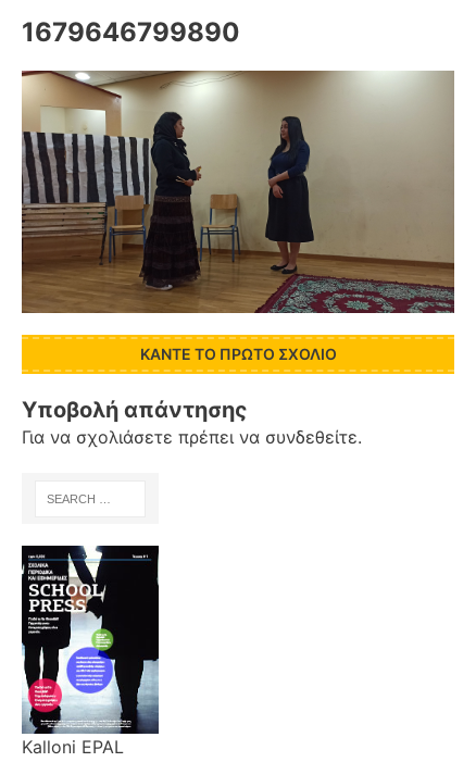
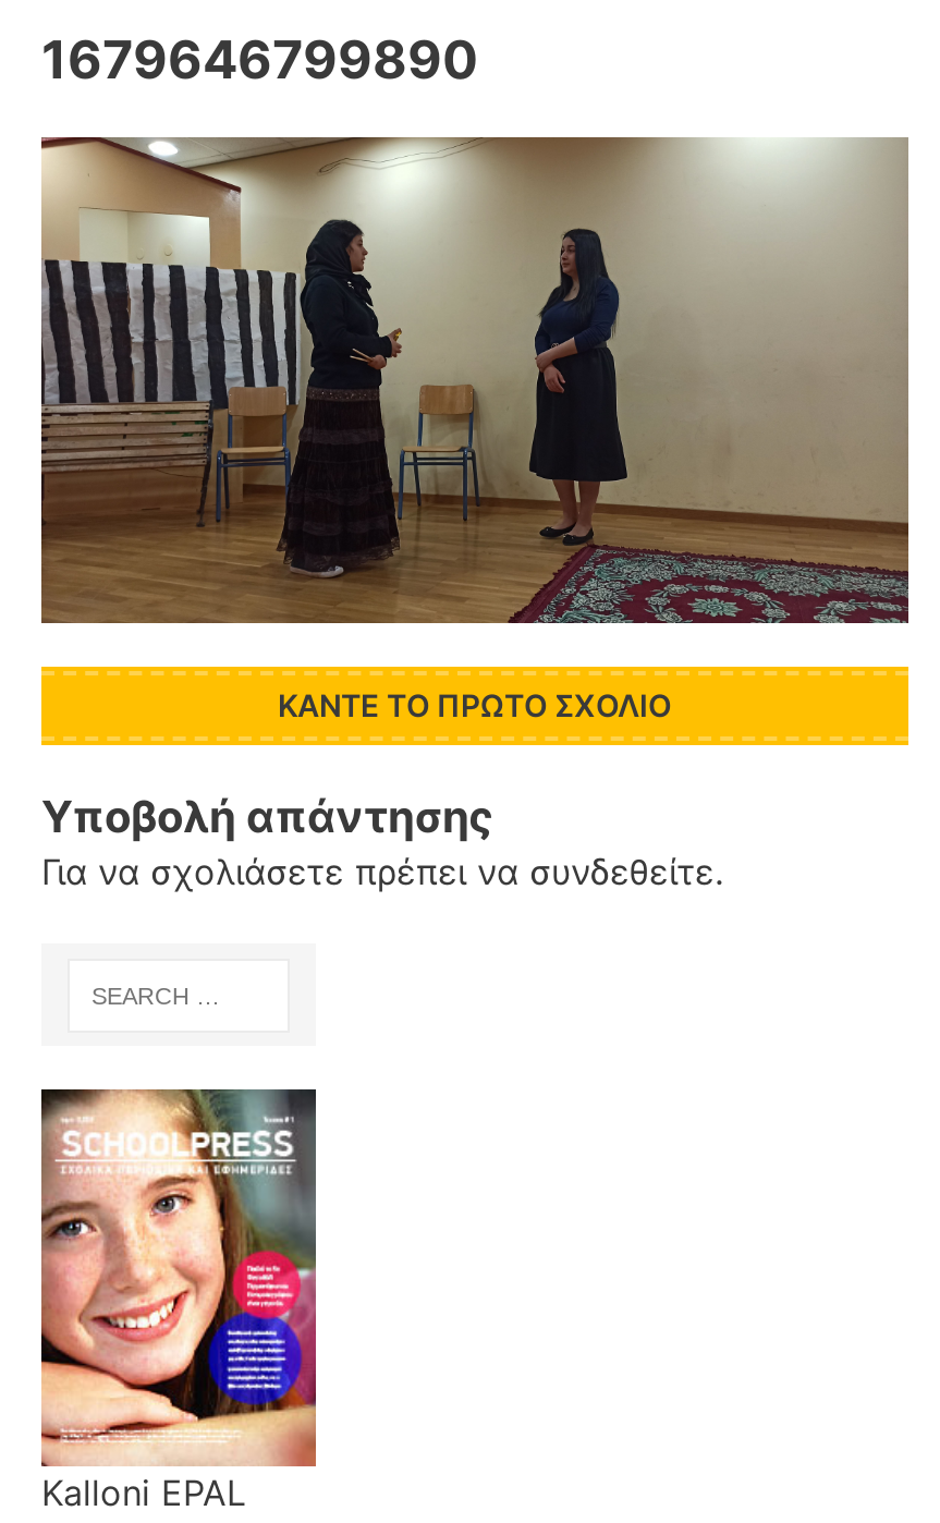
- [image]
+ [image]
